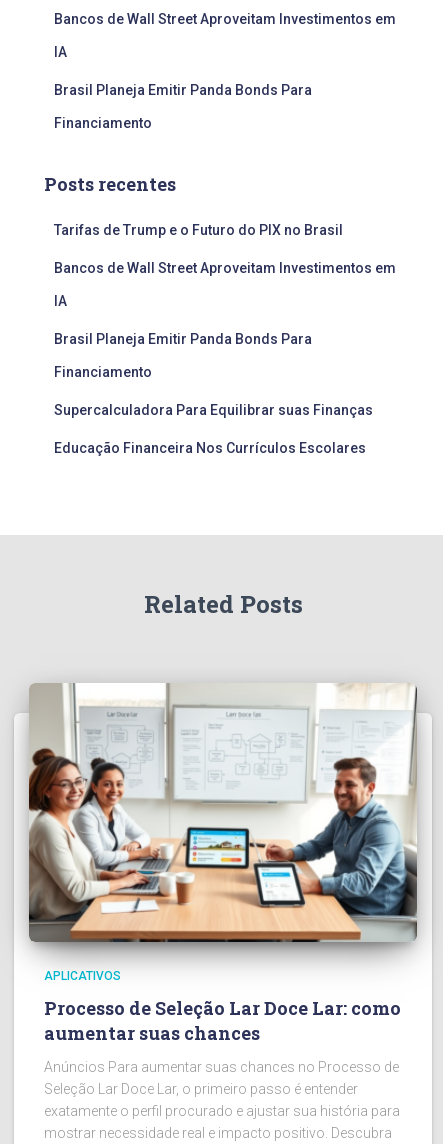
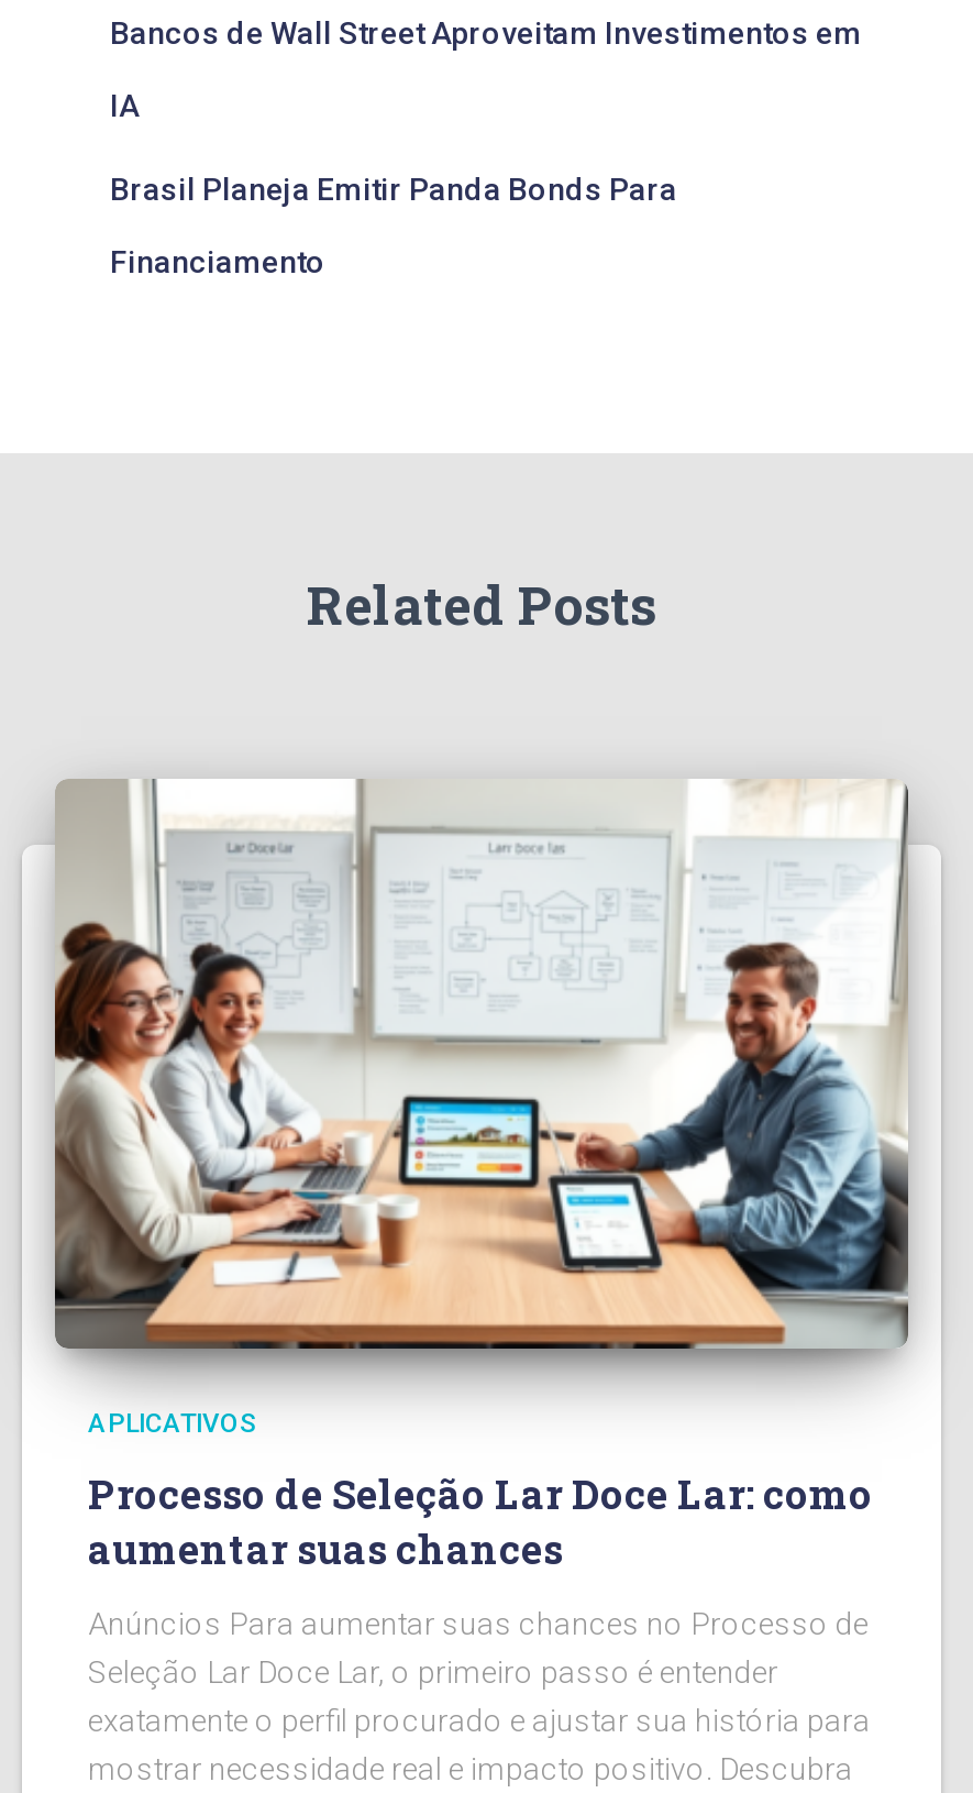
- Posts recentes
- Tarifas de Trump e o Futuro do PIX no Brasil
- Bancos de Wall Street Aproveitam Investimentos em
- IA
- Brasil Planeja Emitir Panda Bonds Para
- Financiamento
- Supercalculadora Para Equilibrar suas Finanças
- Educação Financeira Nos Currículos Escolares
